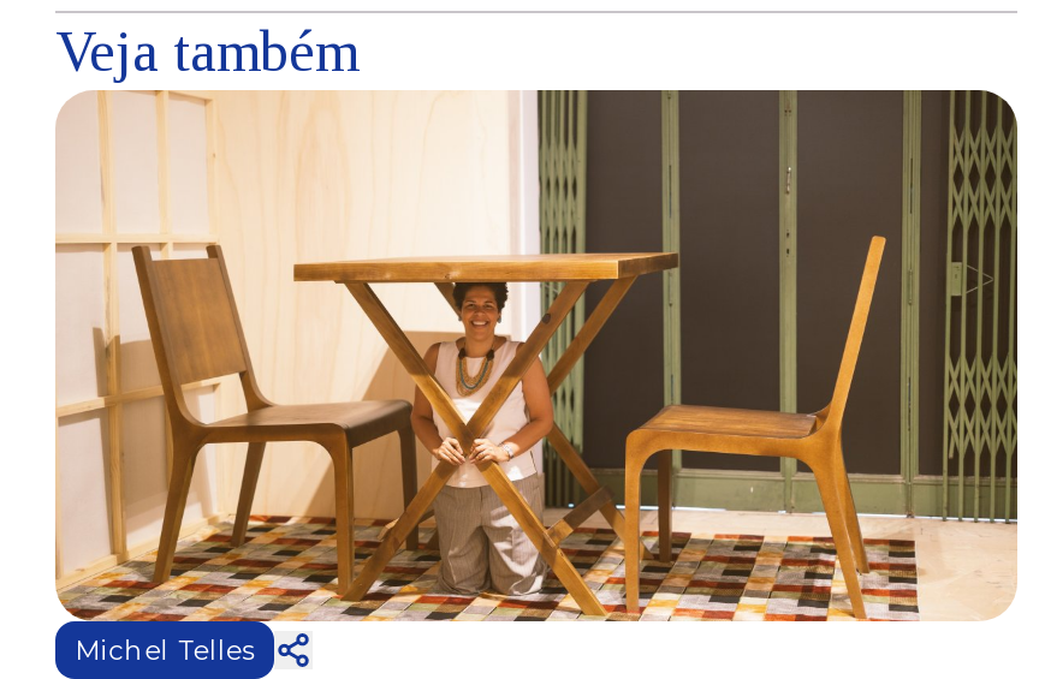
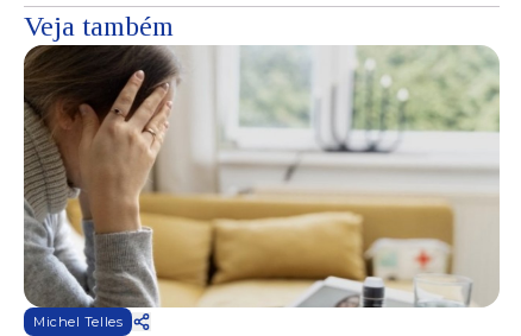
- [image]
+ [image]
